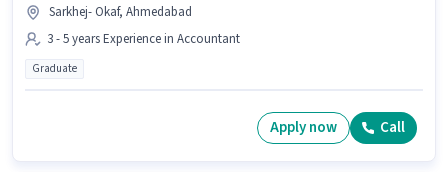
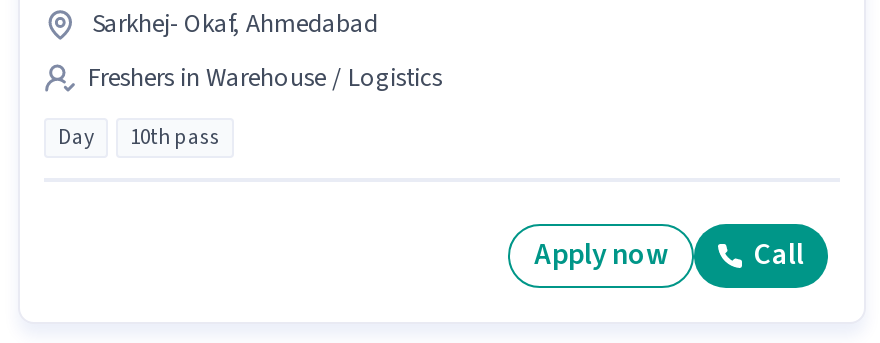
- 3 - 5 years Experience in Accountant
+ Freshers in Warehouse / Logistics

- Graduate
+ Day
+ 10th pass
